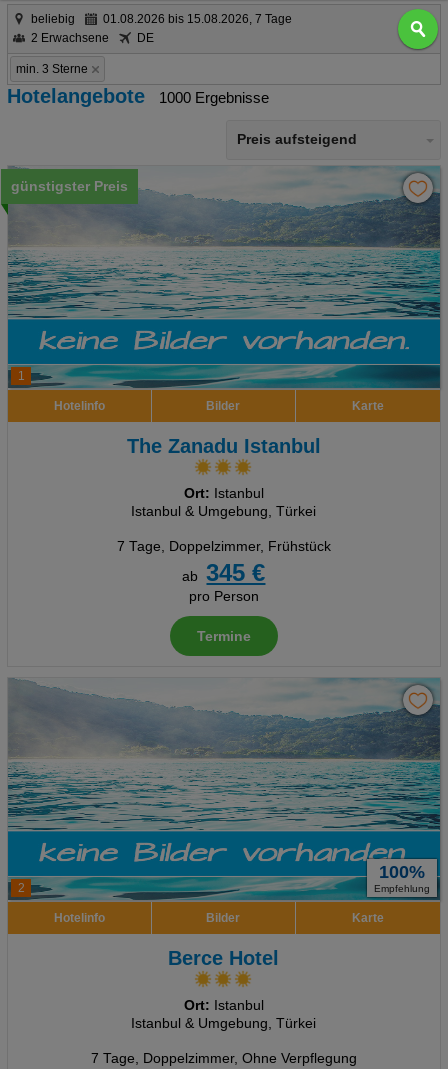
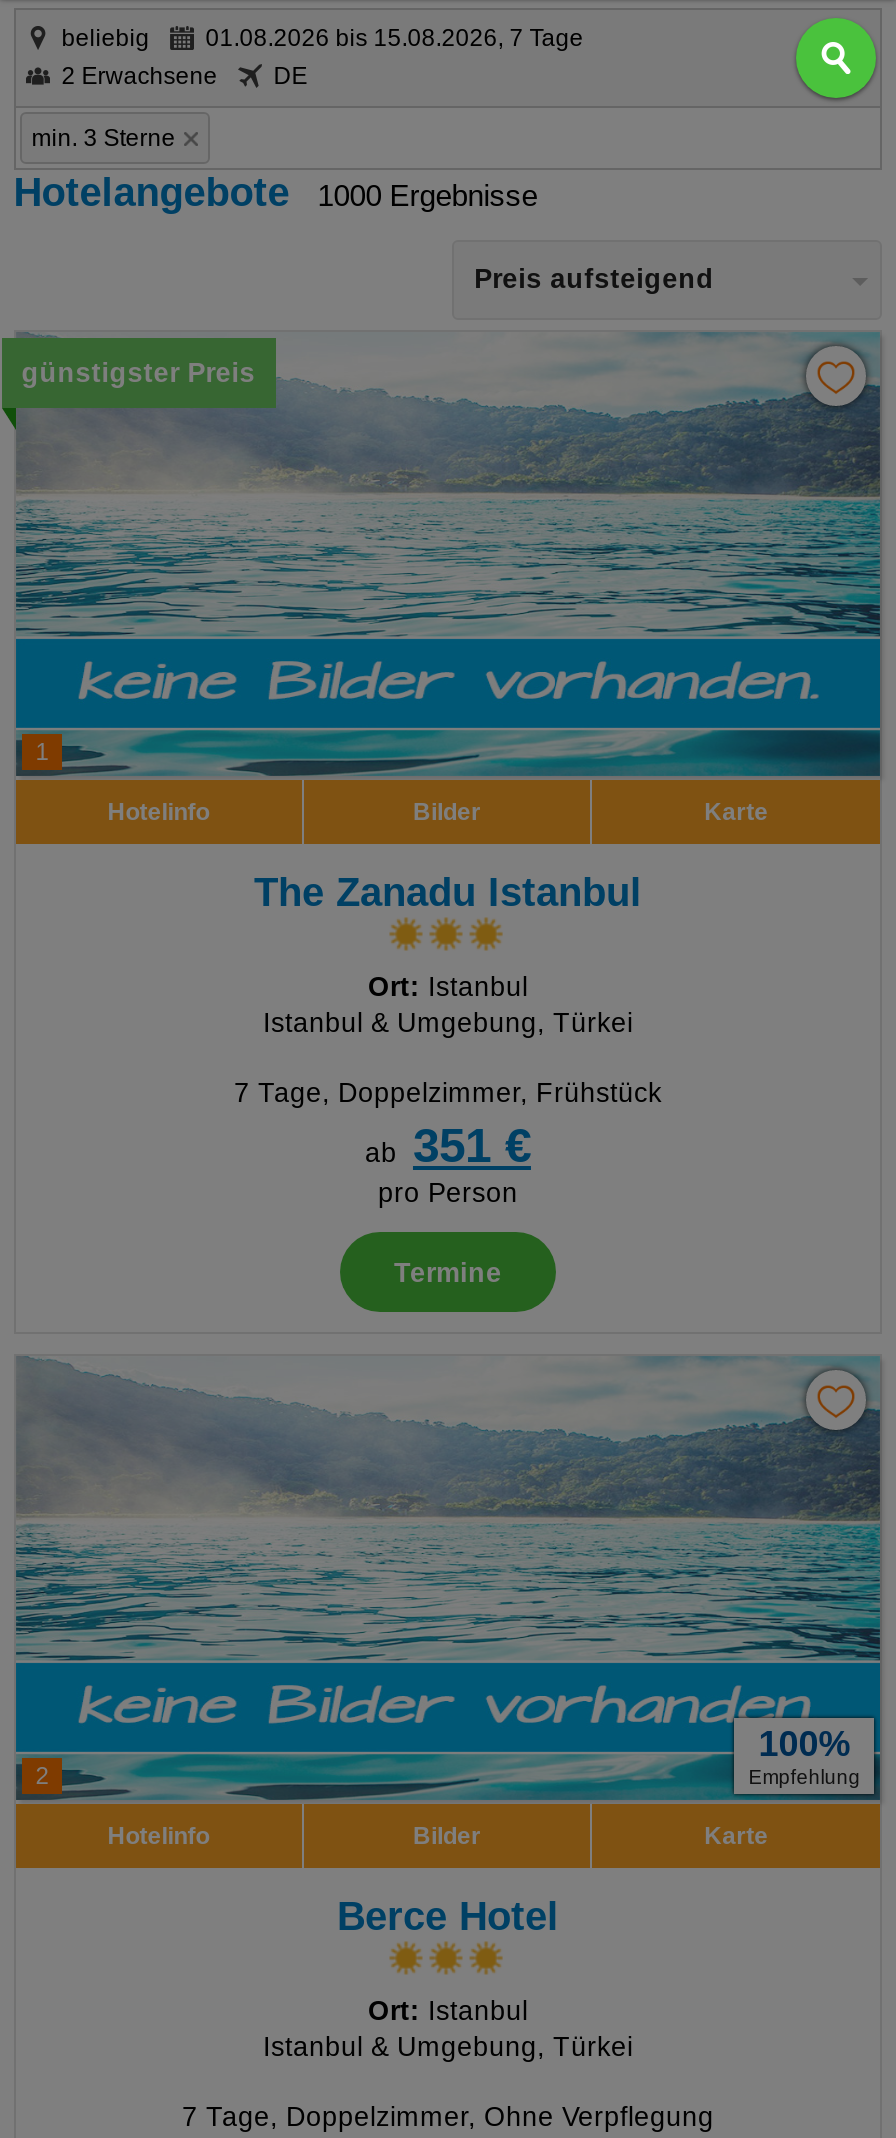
- ab 345 €
+ ab 351 €
